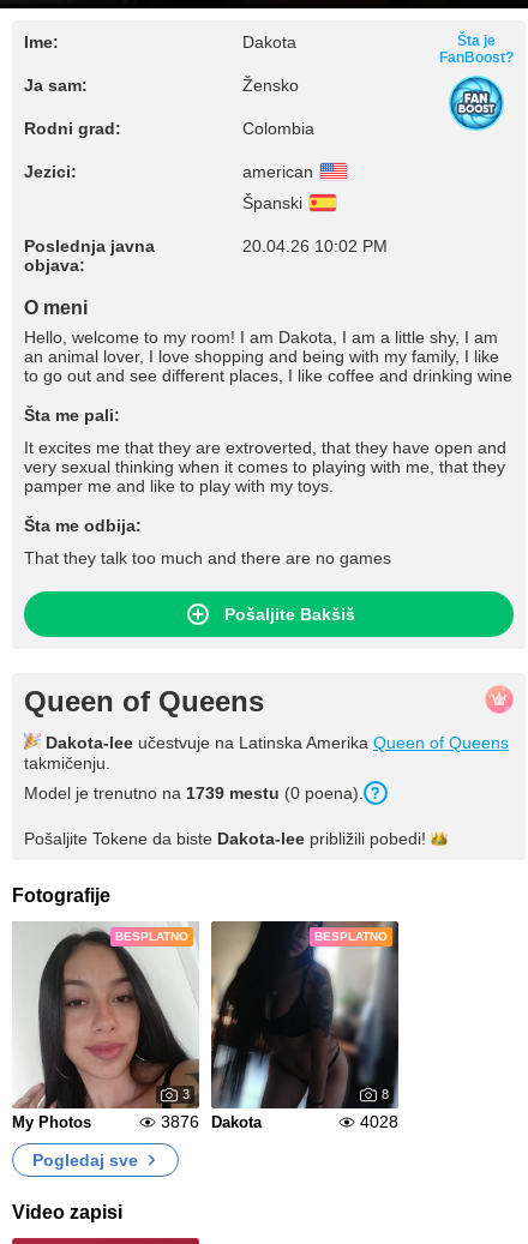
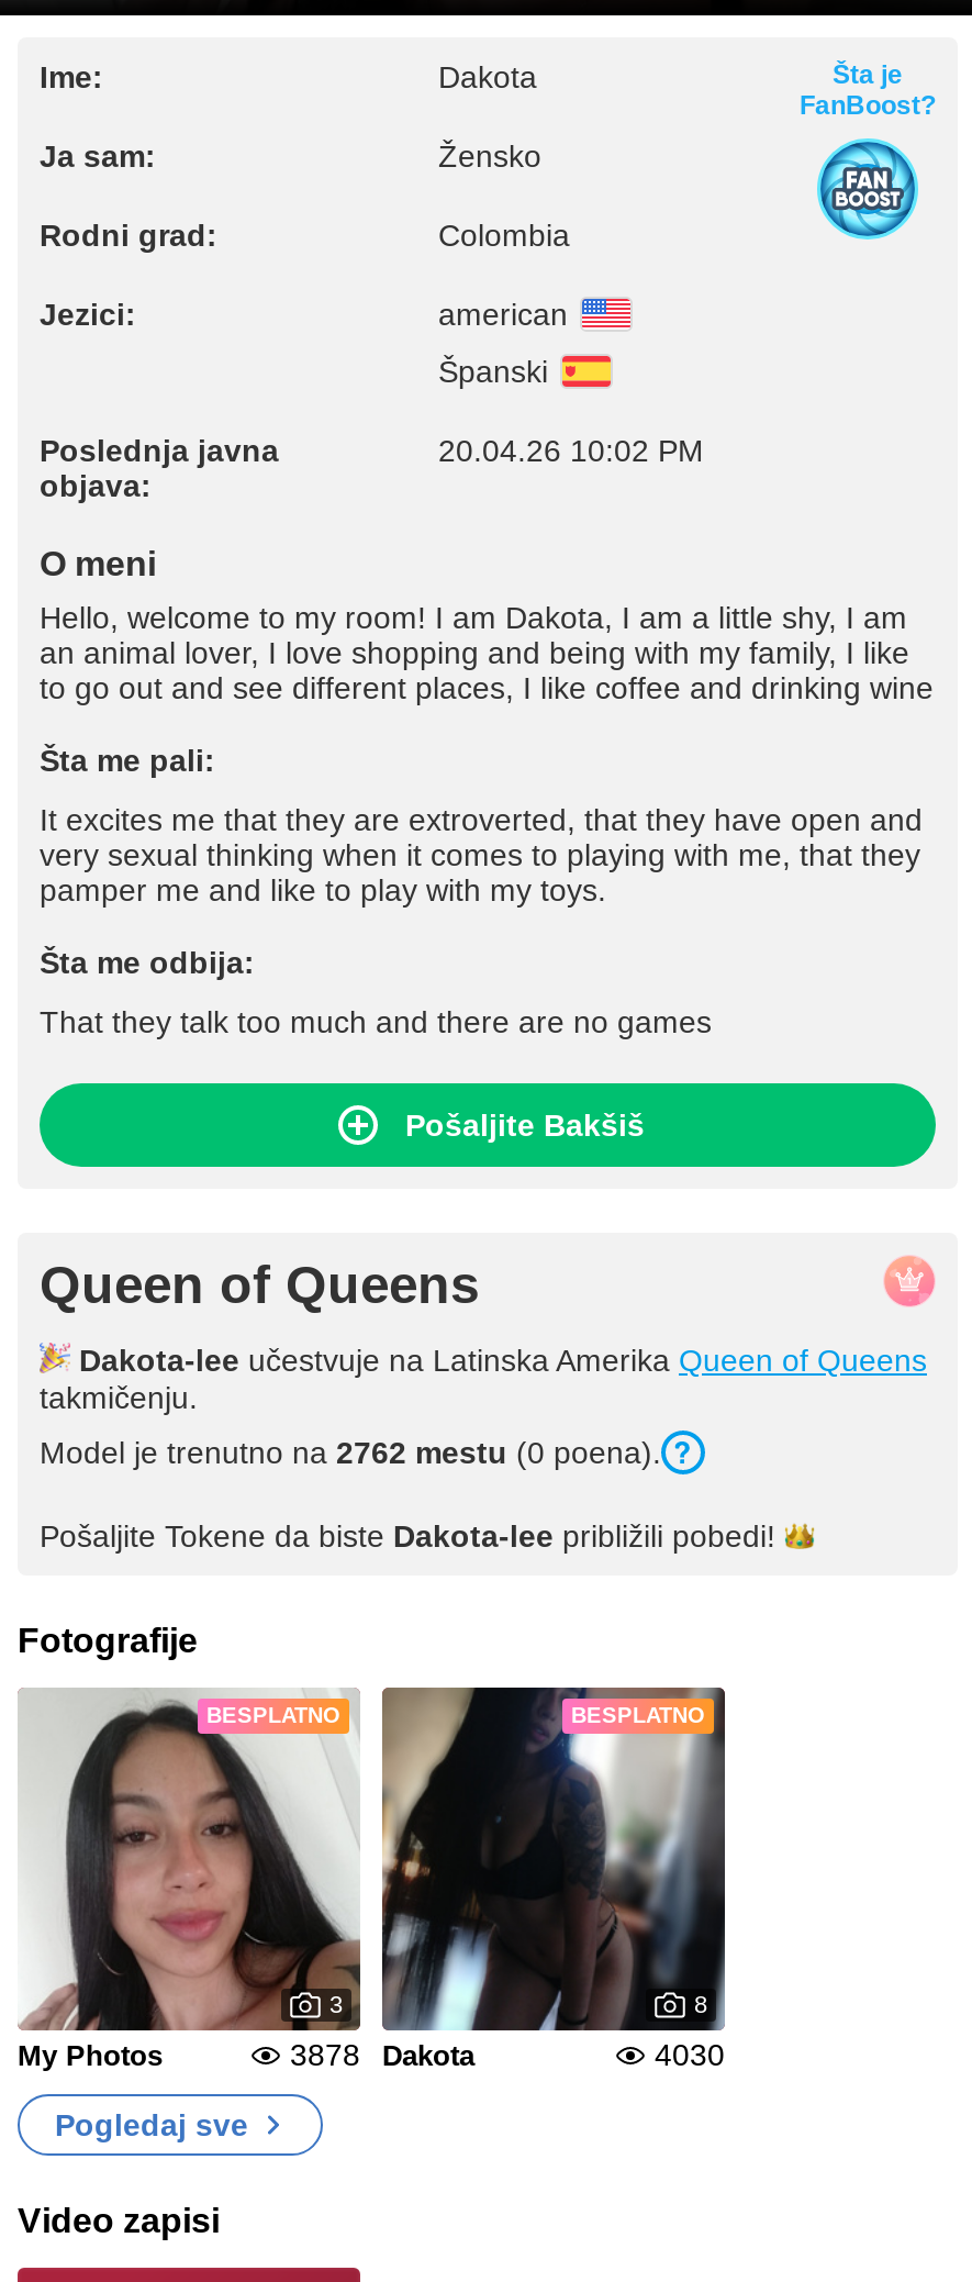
- Model je trenutno na 1739 mestu (0 poena).
+ Model je trenutno na 2762 mestu (0 poena).

- 3876 Dakota
+ 3878 Dakota

- 4028
+ 4030
